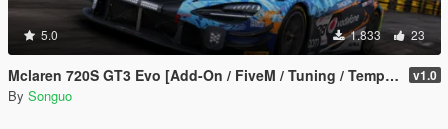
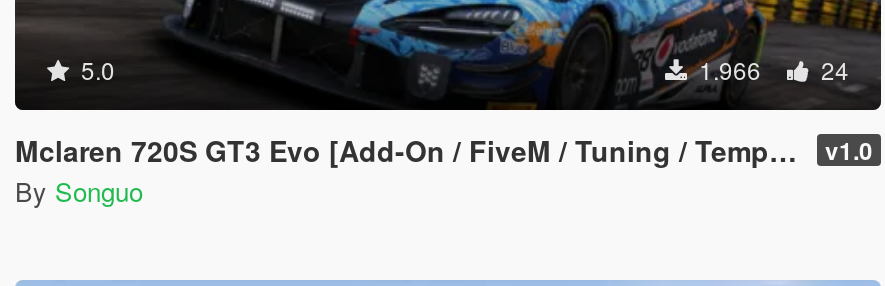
- 1.833
+ 1.966

- 23
+ 24
